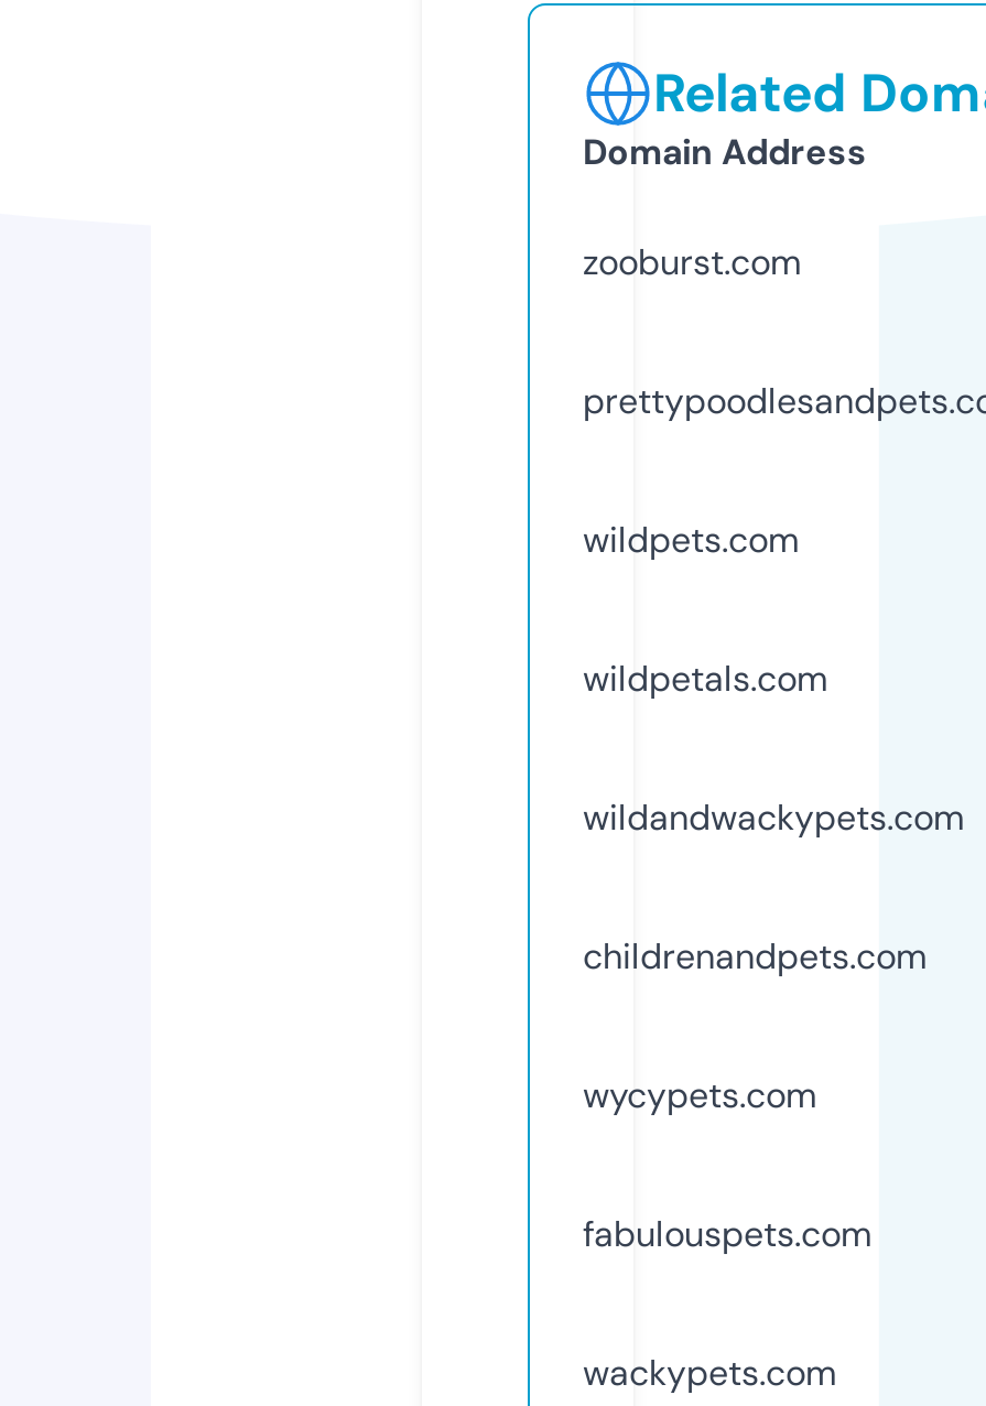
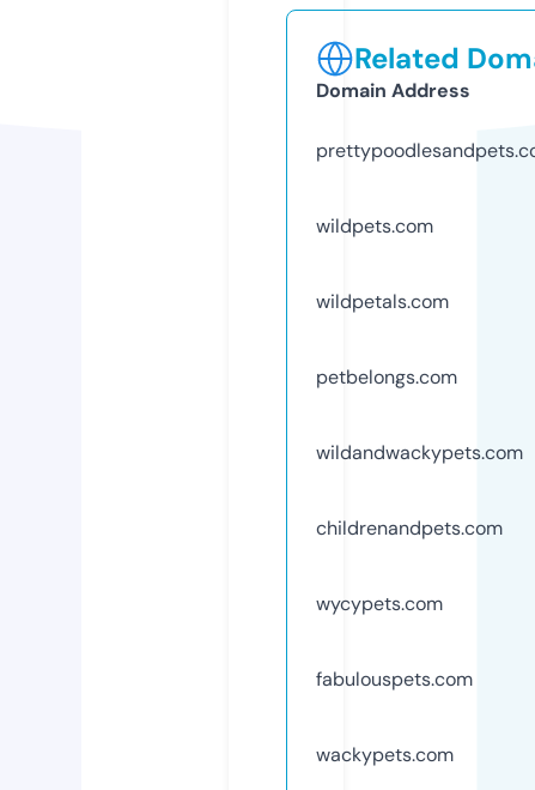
- zooburst.com

moved up: wildpets.com | wildpetals.com

+ petbelongs.com
